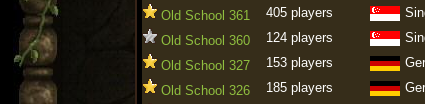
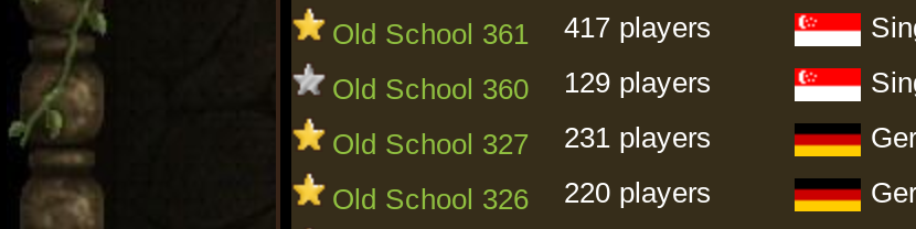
- Old School 361 405 players
+ Old School 361 417 players

- Old School 360 124 players
+ Old School 360 129 players

- Old School 327 153 players
+ Old School 327 231 players

- Old School 326 185 players
+ Old School 326 220 players
